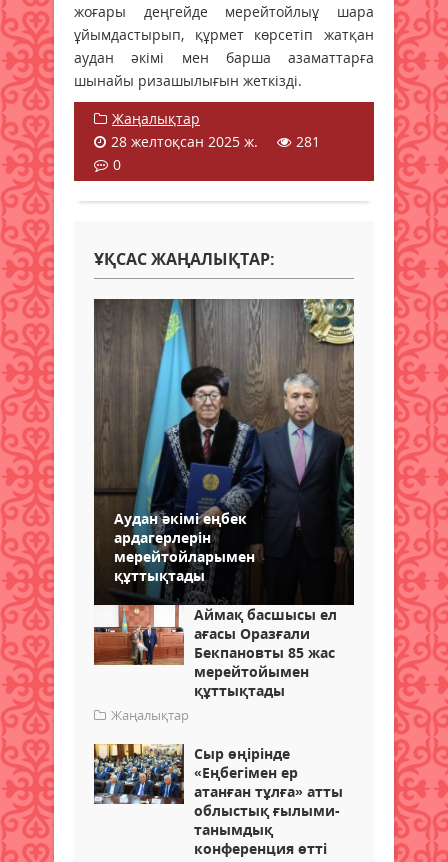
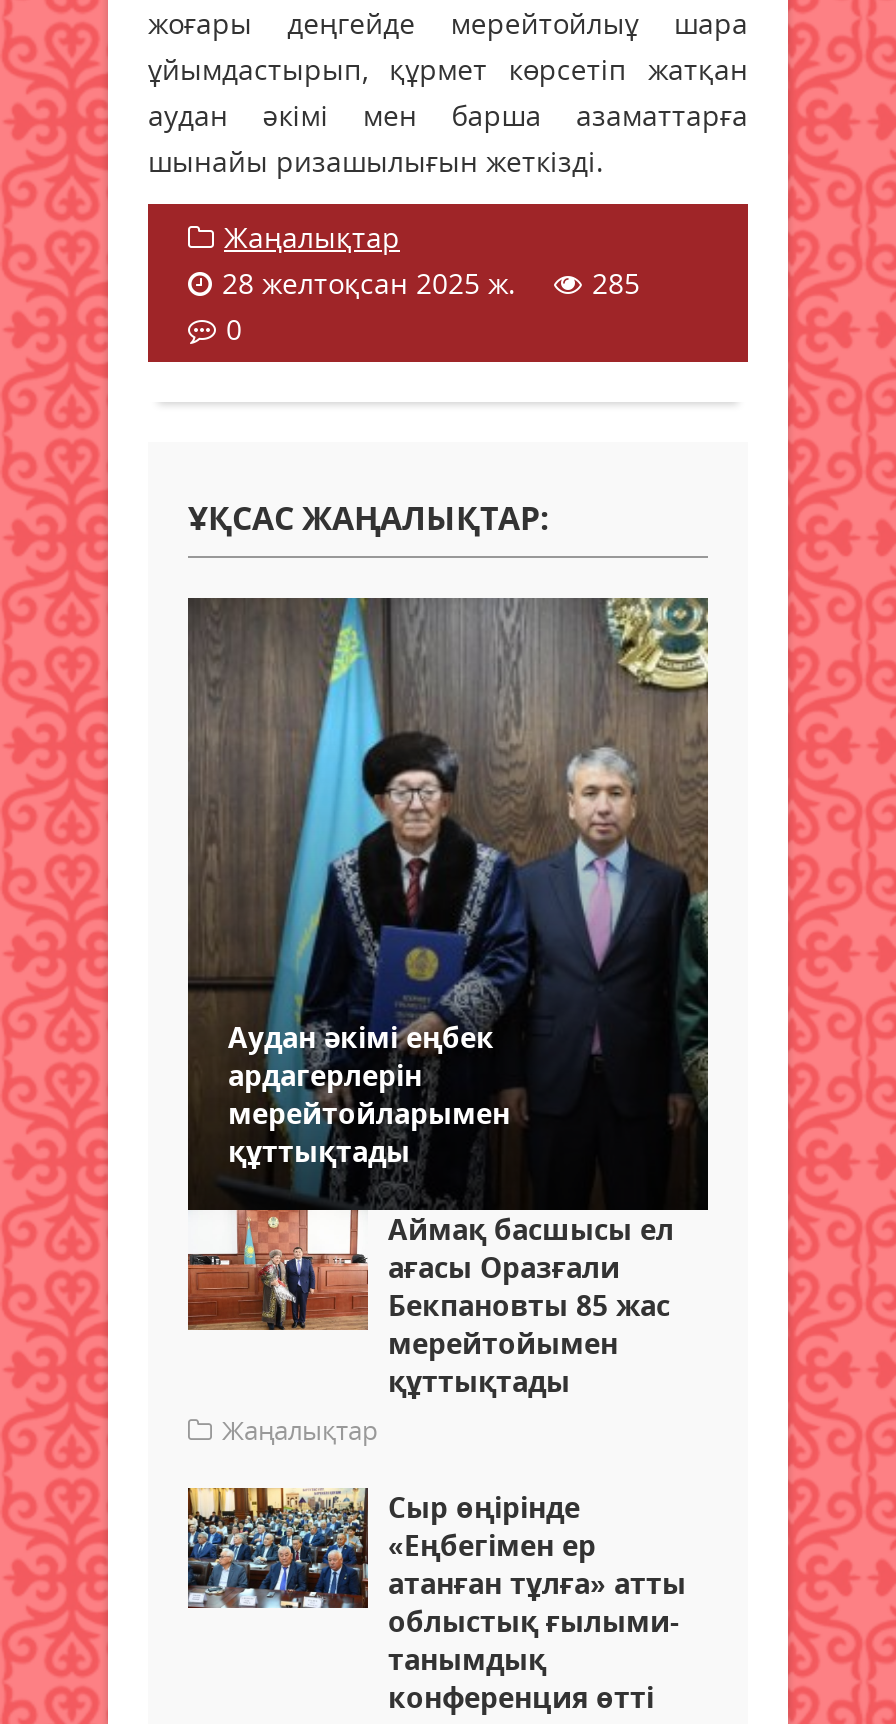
- 28 желтоқсан 2025 ж. 281
+ 28 желтоқсан 2025 ж. 285
